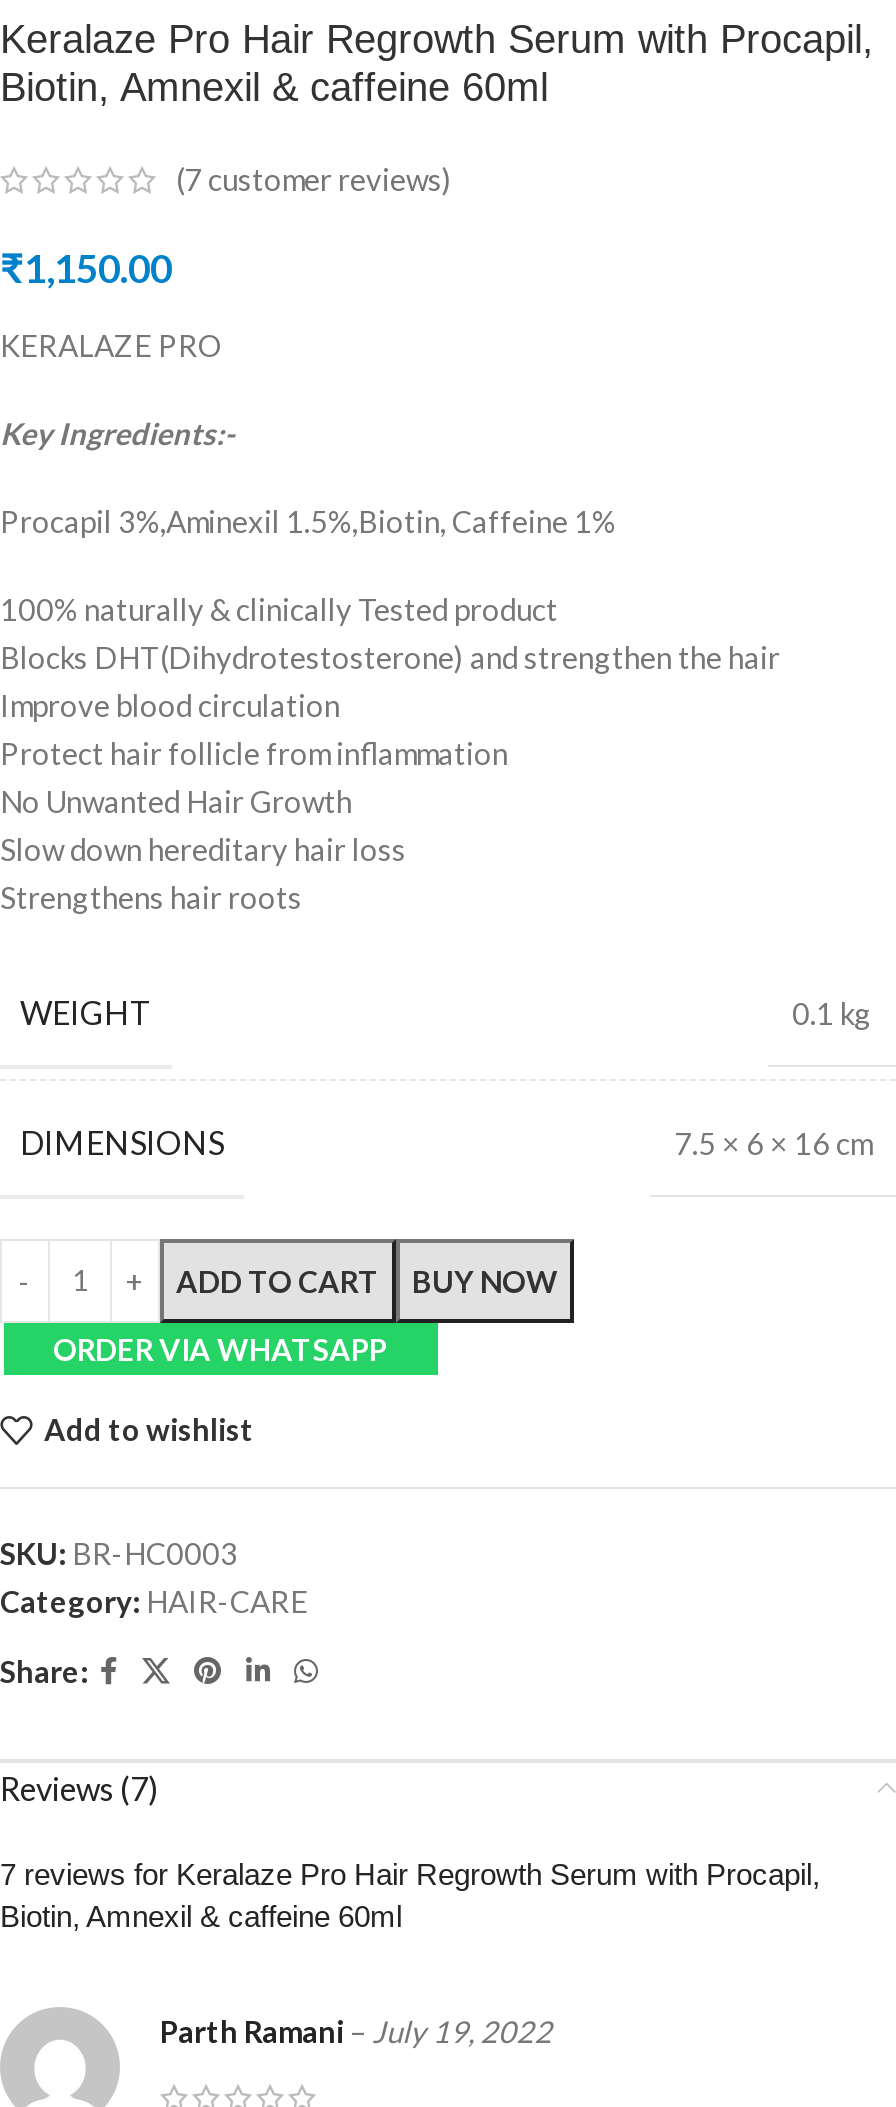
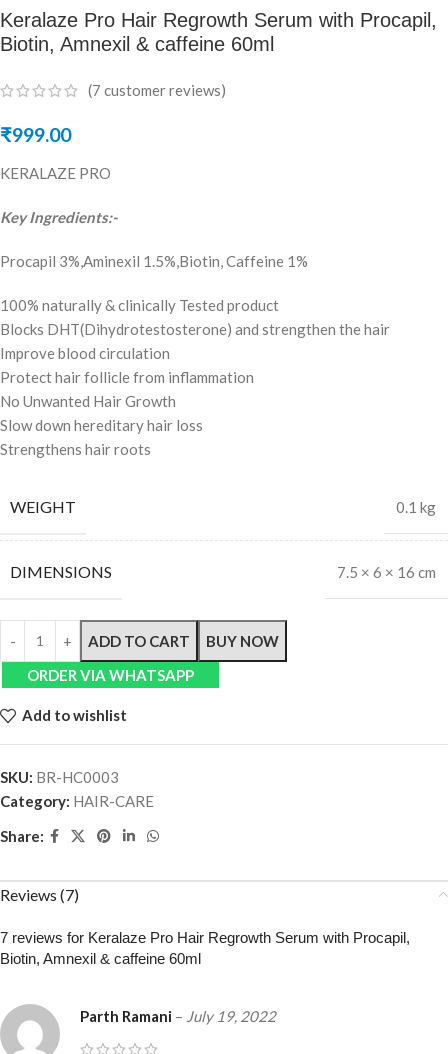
- ₹1,150.00
+ ₹999.00
